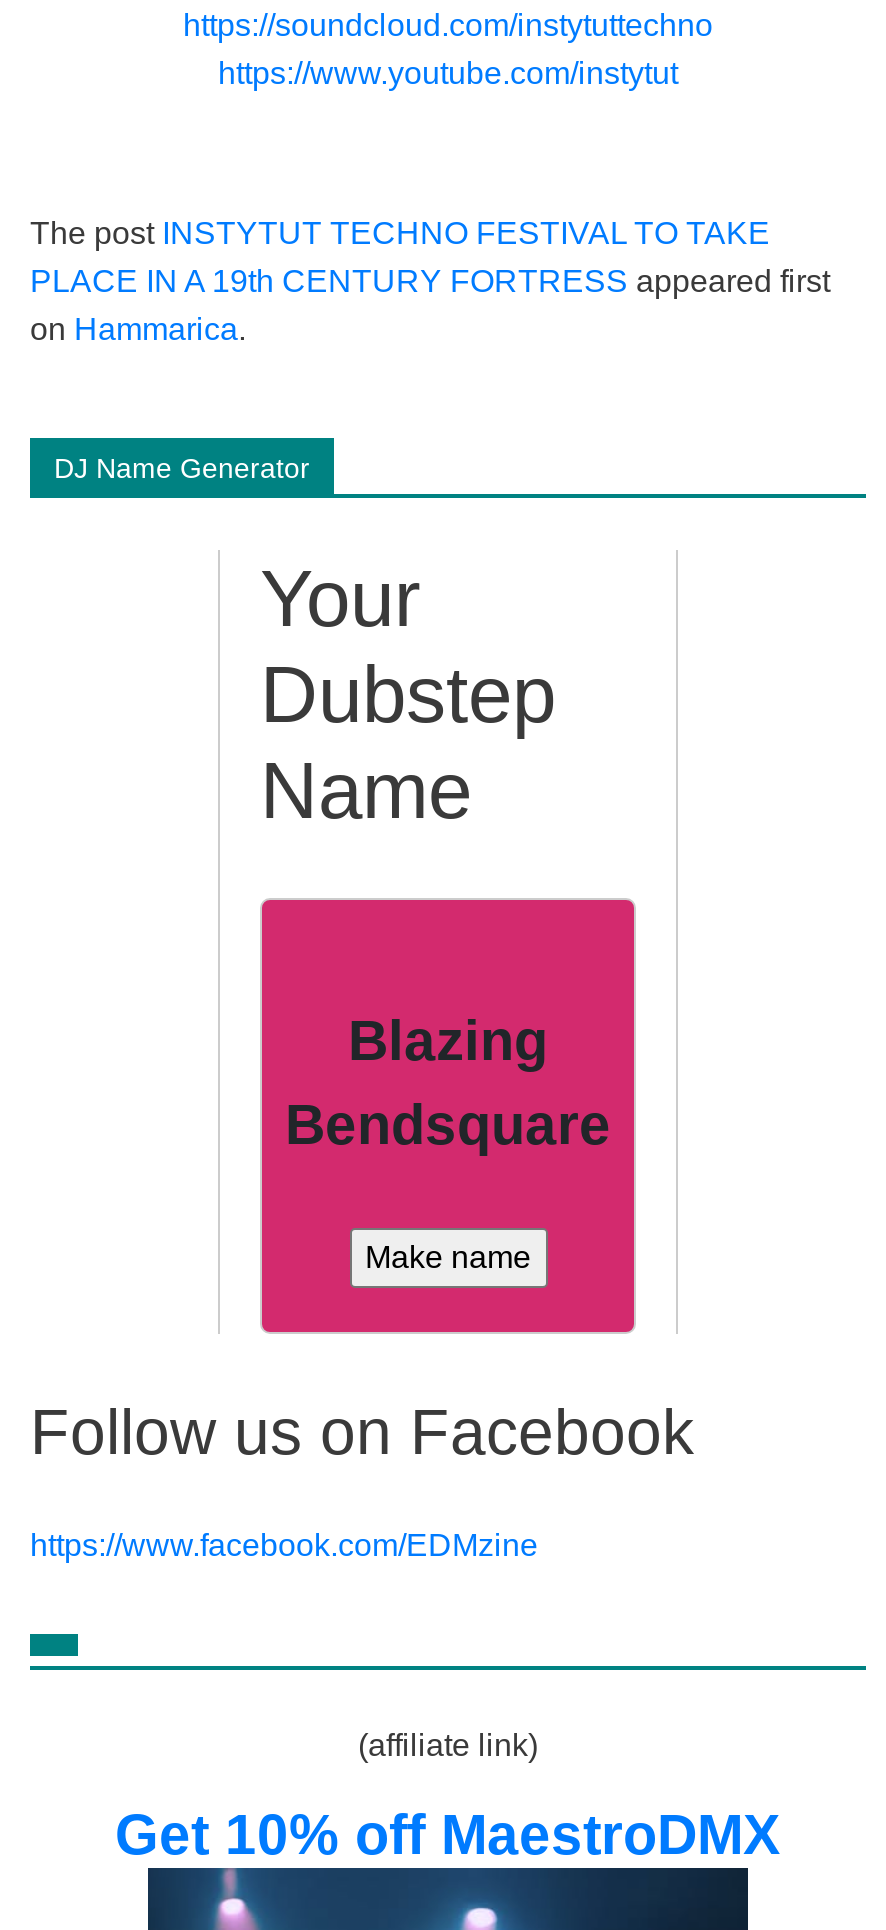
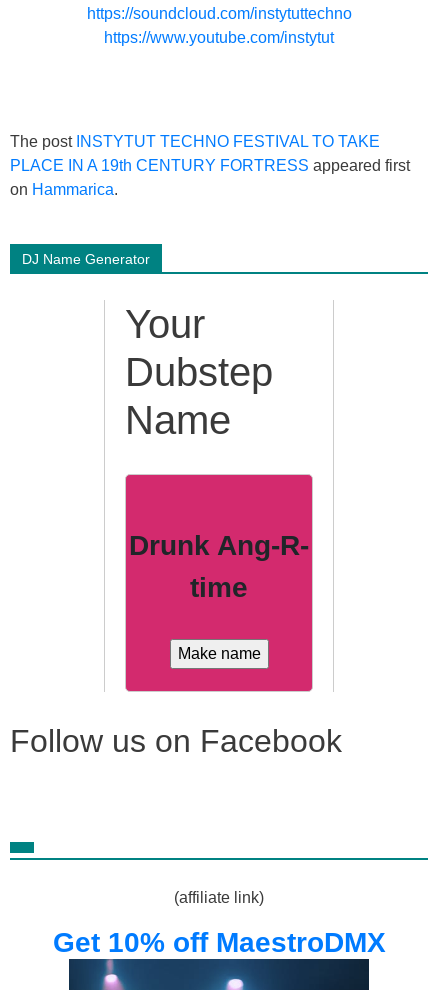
- Blazing
- Bendsquare
+ Drunk Ang-R-
+ time

- https://www.facebook.com/EDMzine
